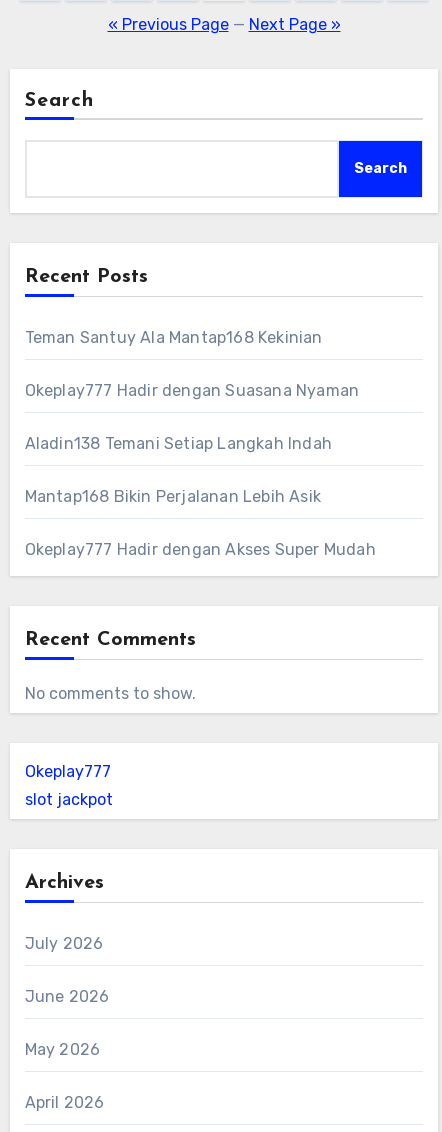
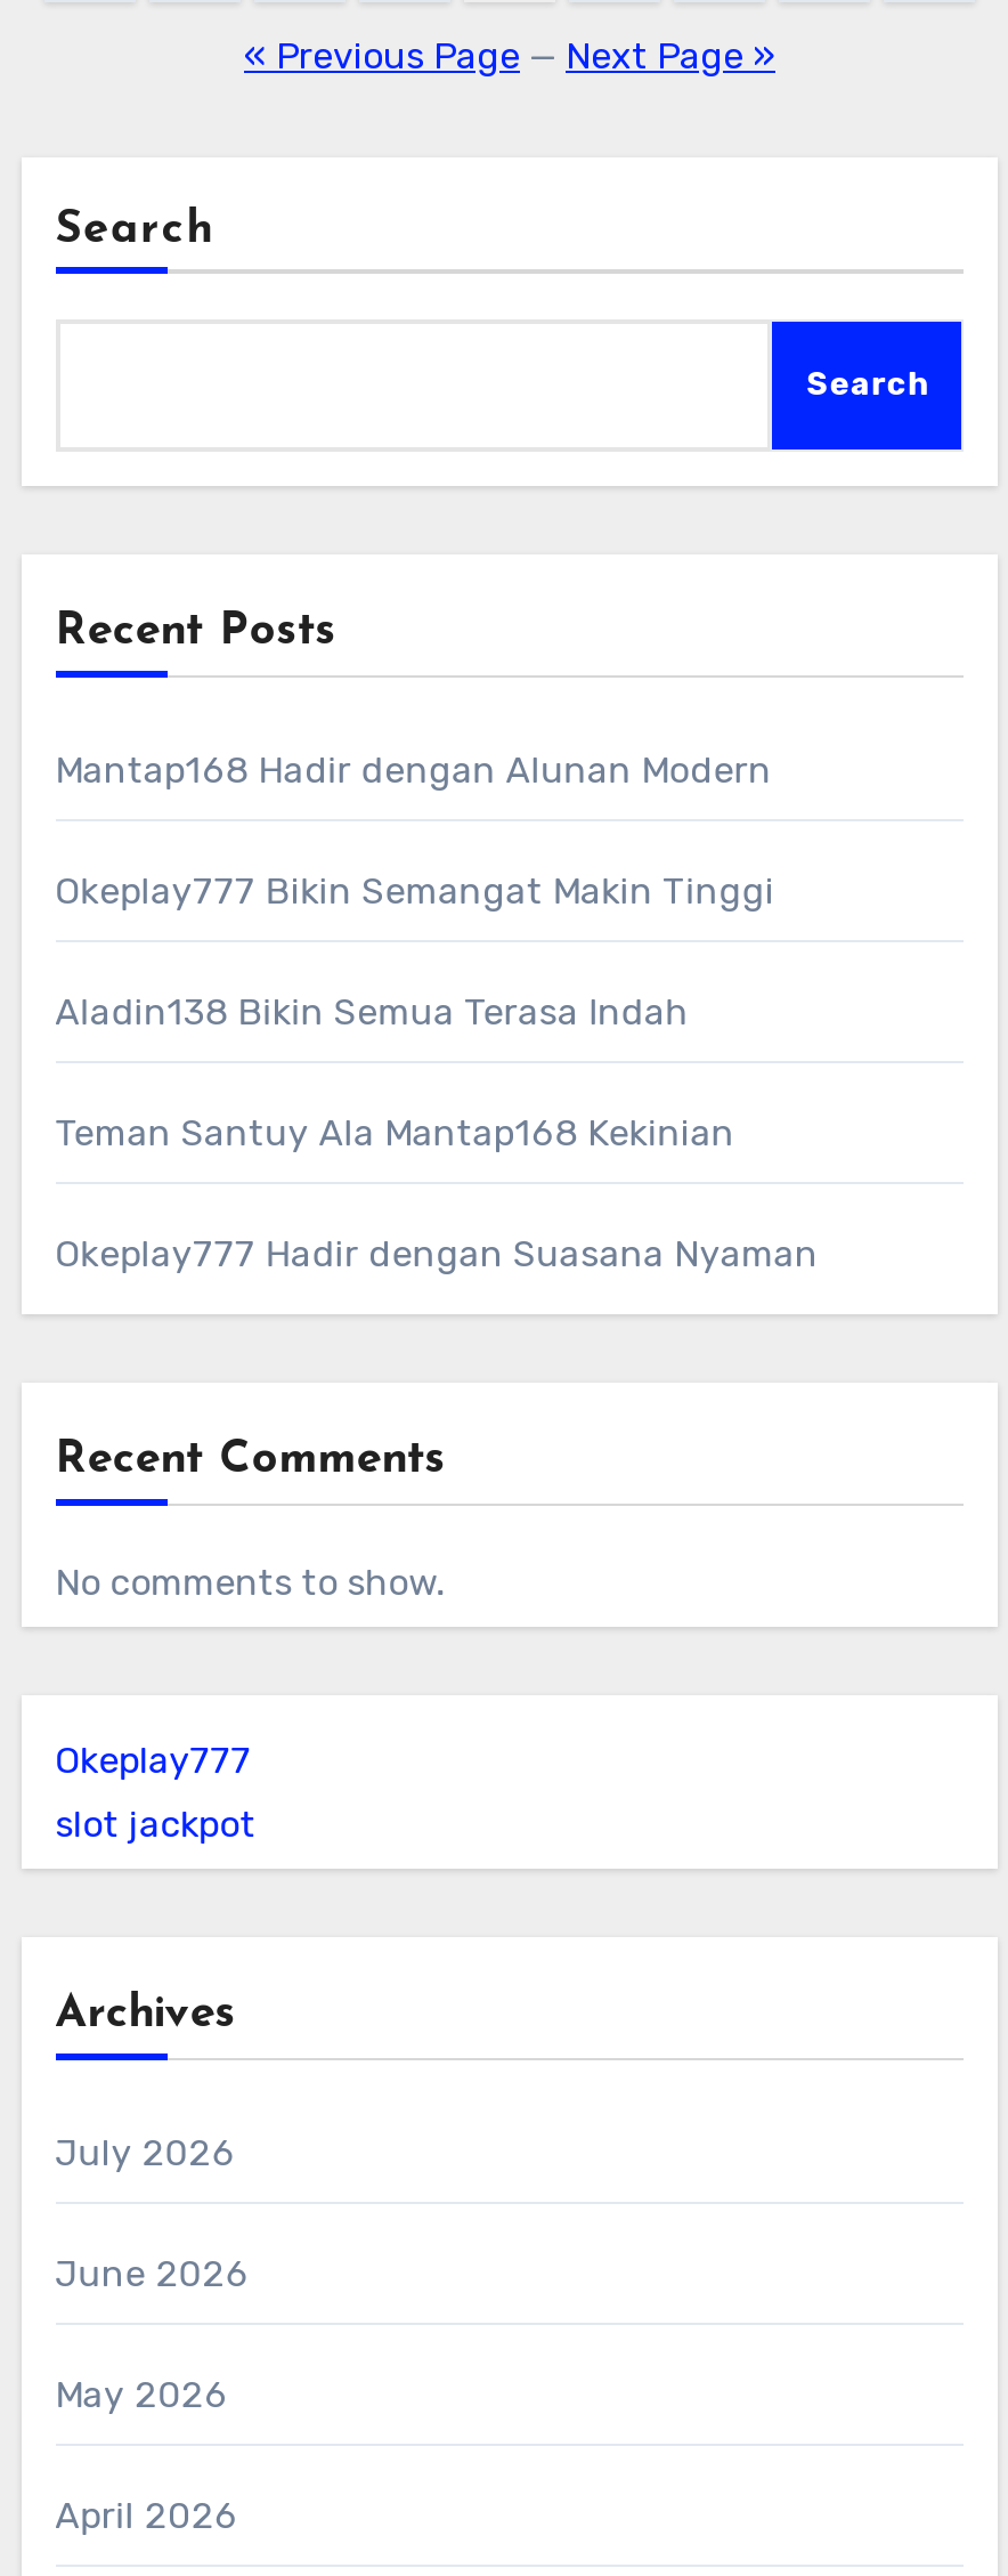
+ Mantap168 Hadir dengan Alunan Modern
+ Okeplay777 Bikin Semangat Makin Tinggi
+ Aladin138 Bikin Semua Terasa Indah

moved down: Teman Santuy Ala Mantap168 Kekinian | Okeplay777 Hadir dengan Suasana Nyaman

- Aladin138 Temani Setiap Langkah Indah
- Mantap168 Bikin Perjalanan Lebih Asik
- Okeplay777 Hadir dengan Akses Super Mudah
